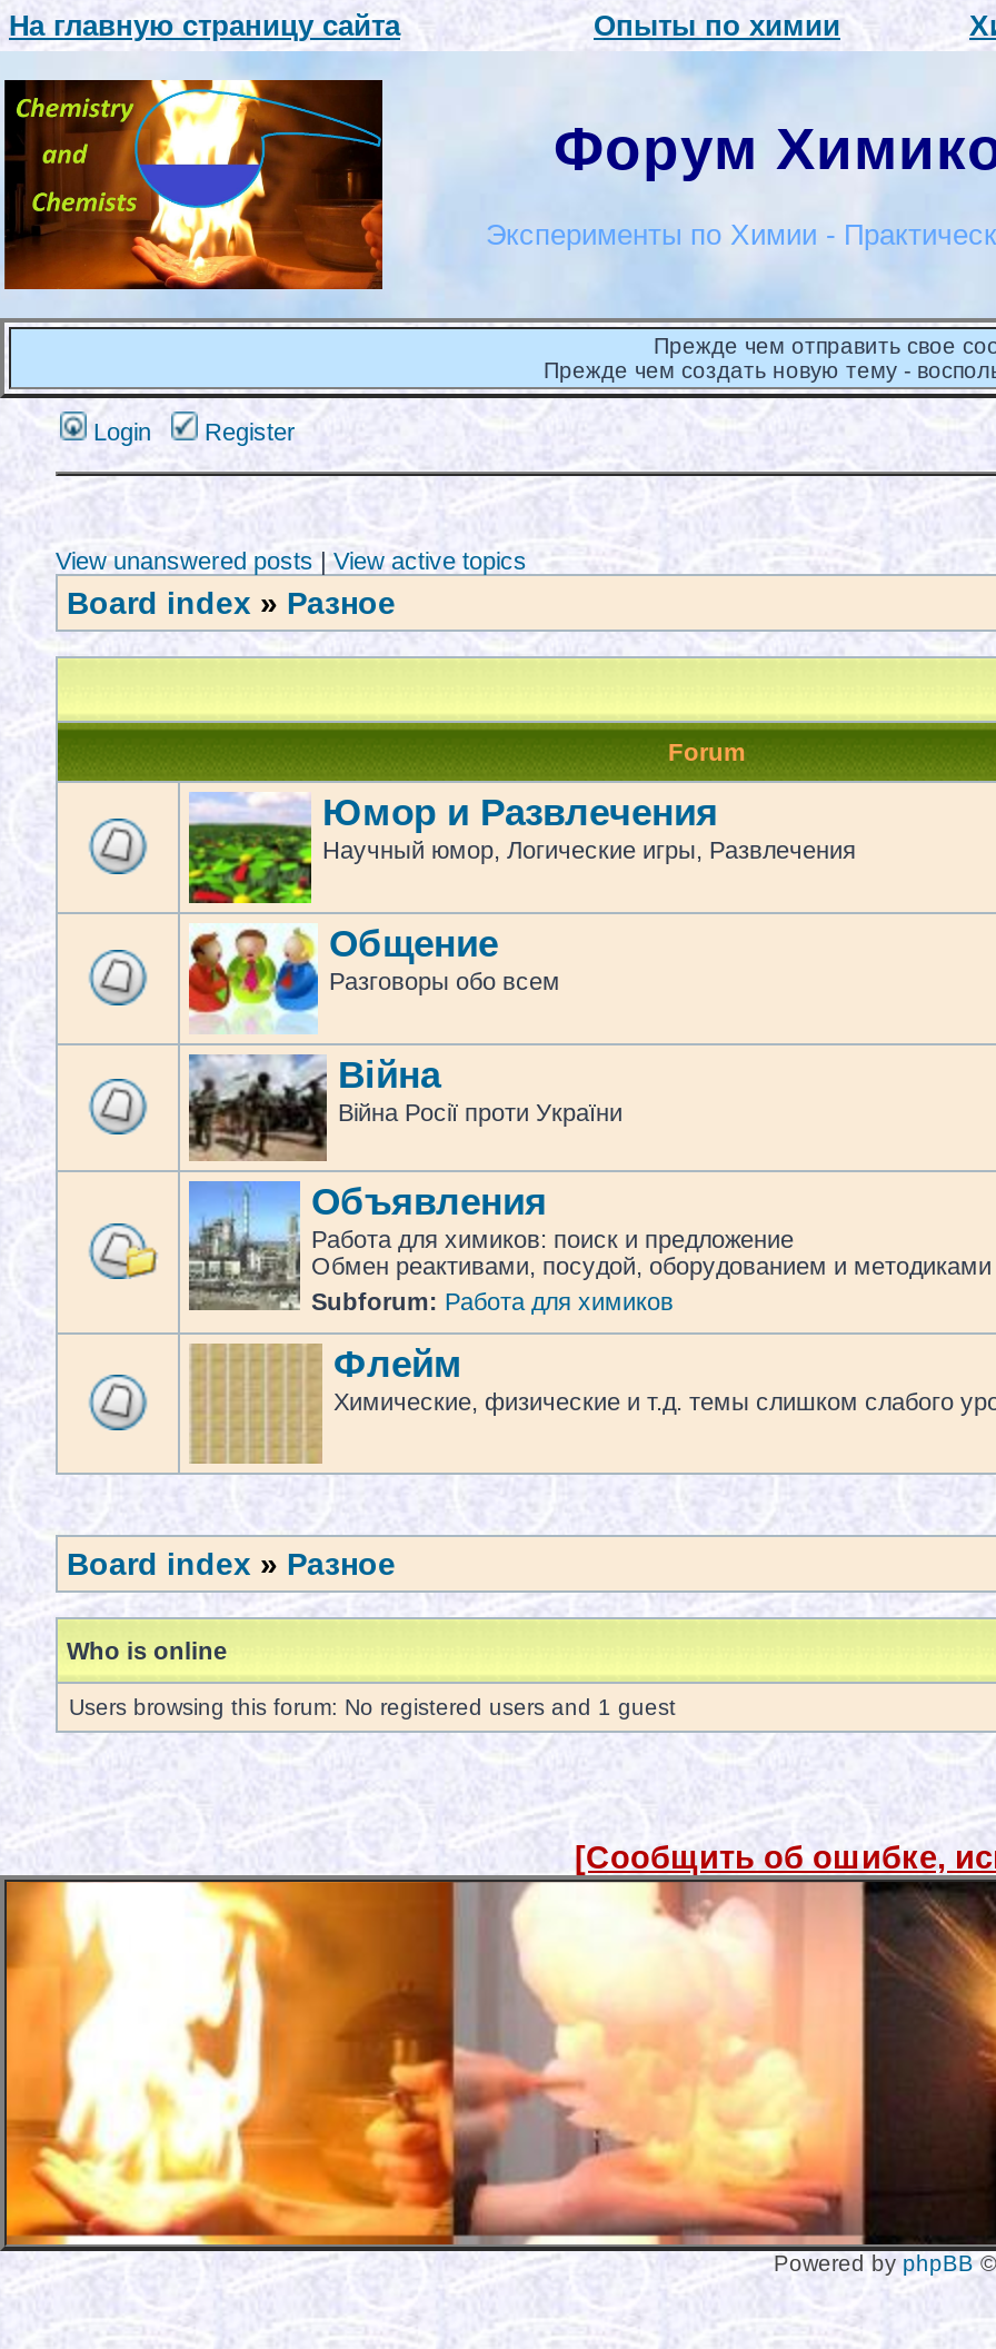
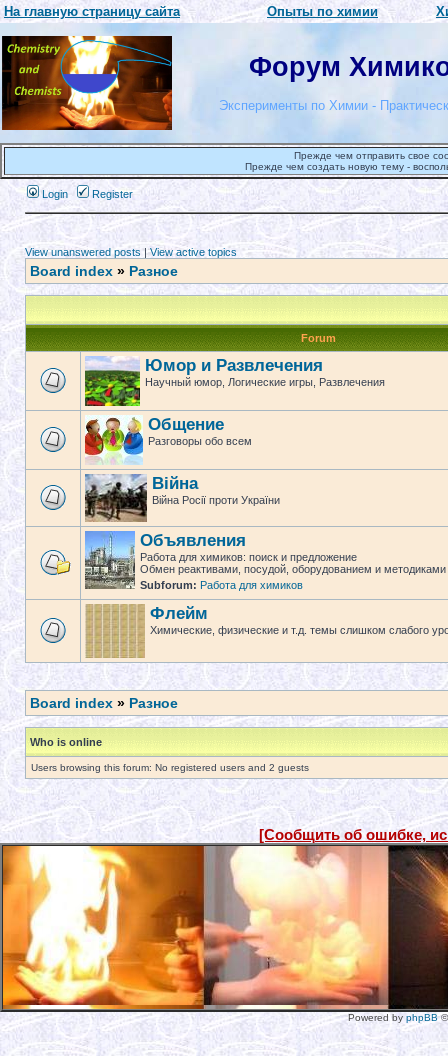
- Users browsing this forum: No registered users and 1 guest
+ Users browsing this forum: No registered users and 2 guests
